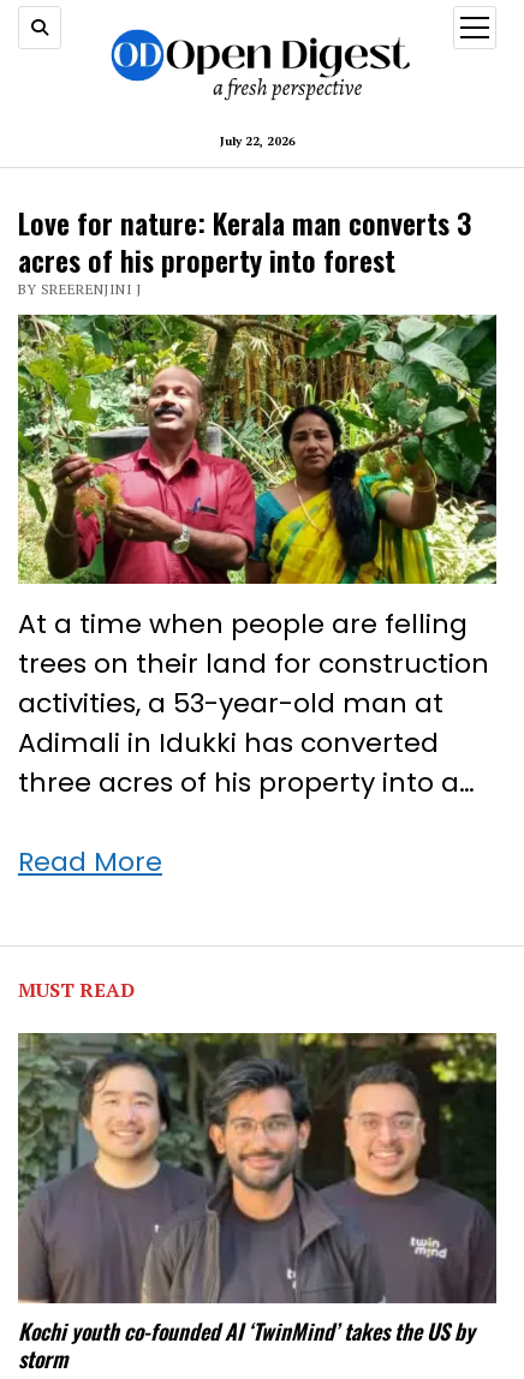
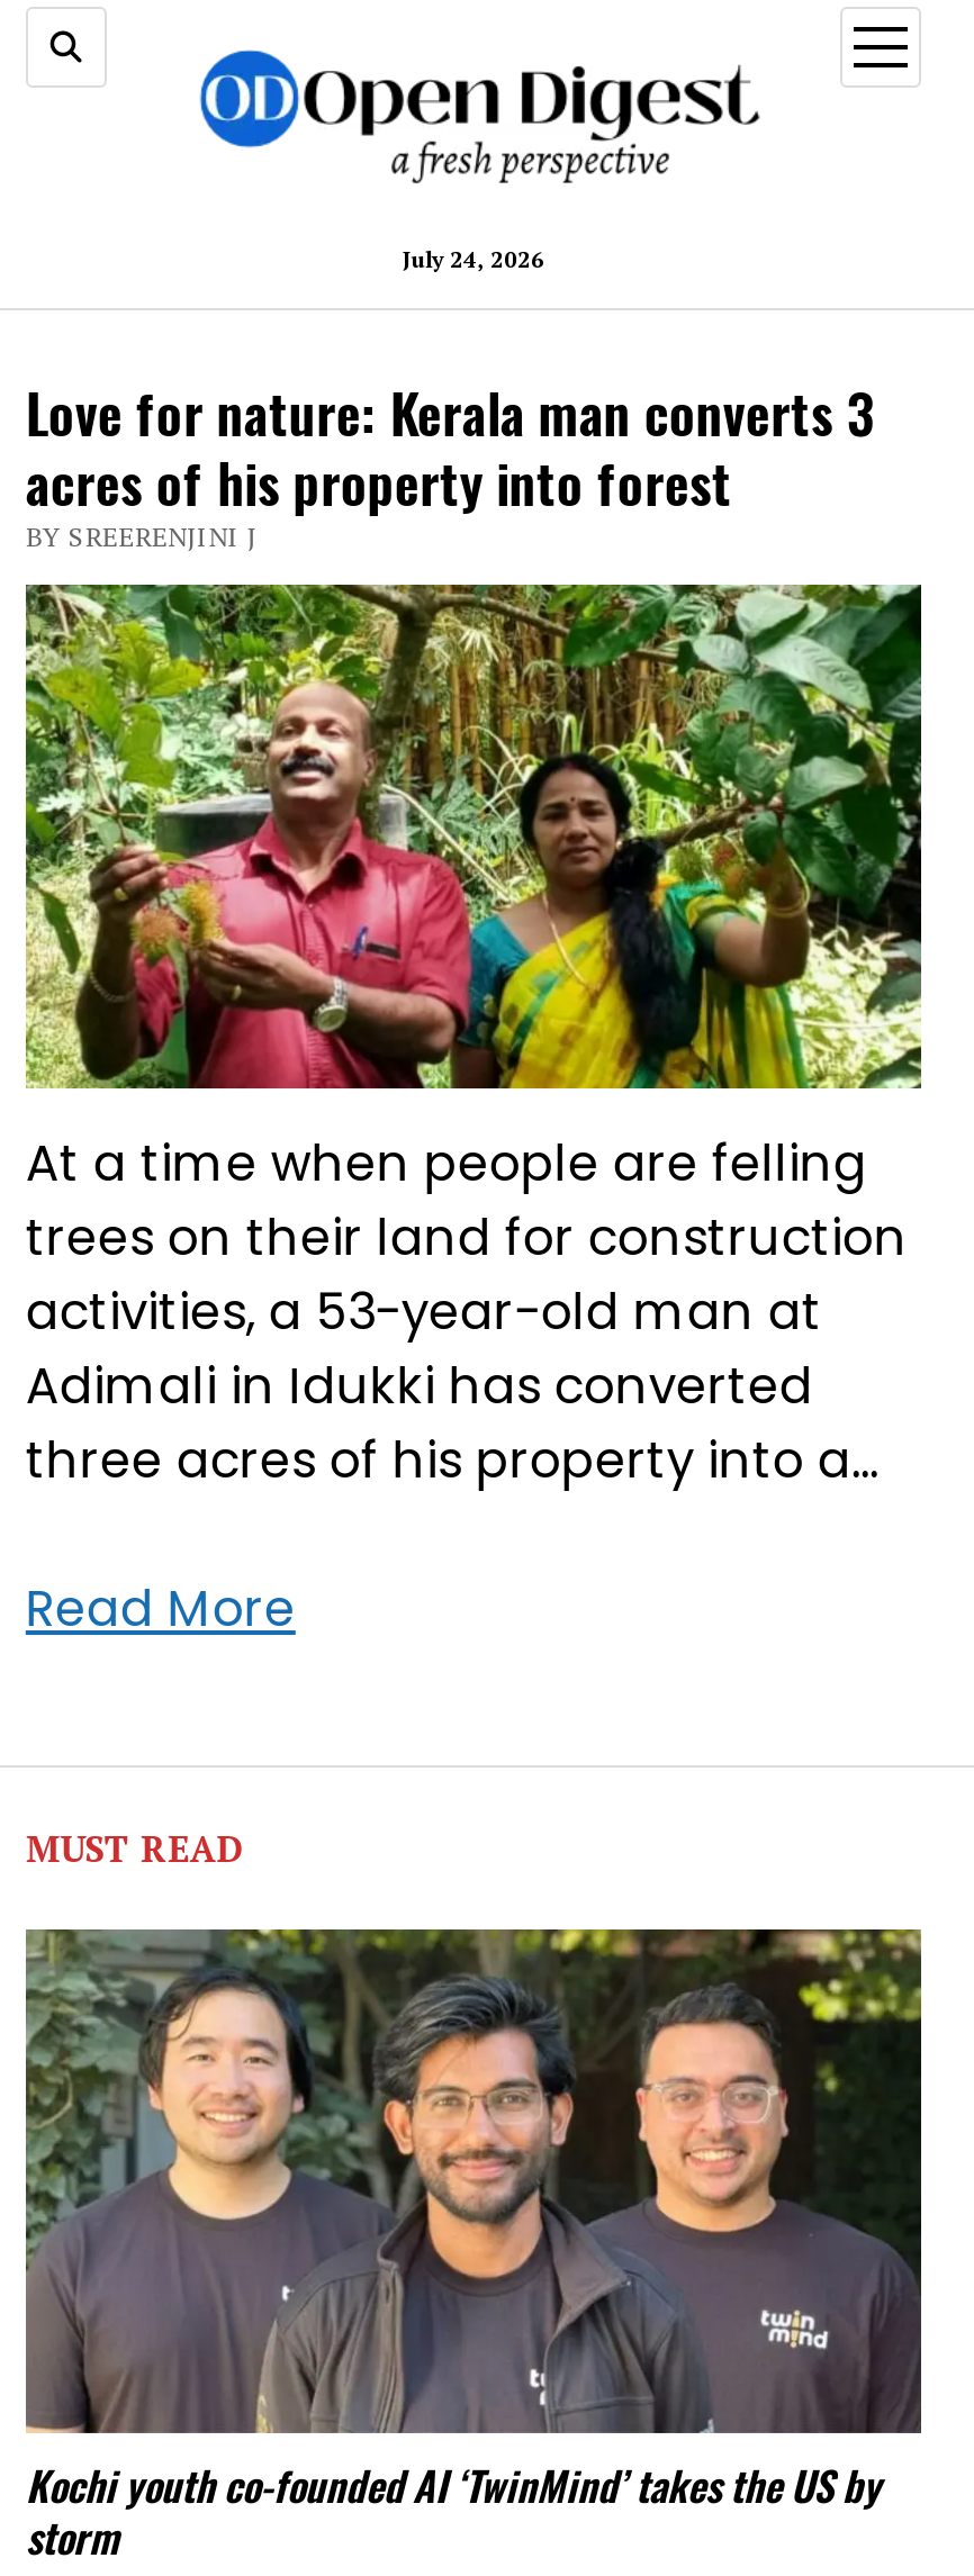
- July 22, 2026
+ July 24, 2026
